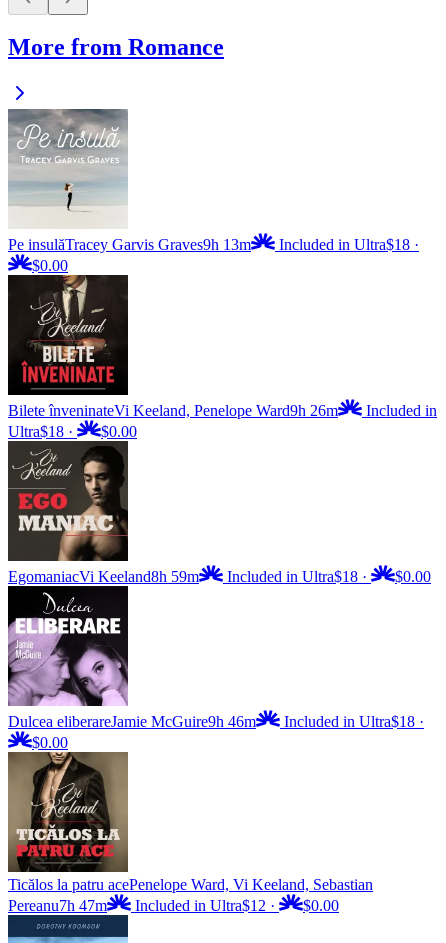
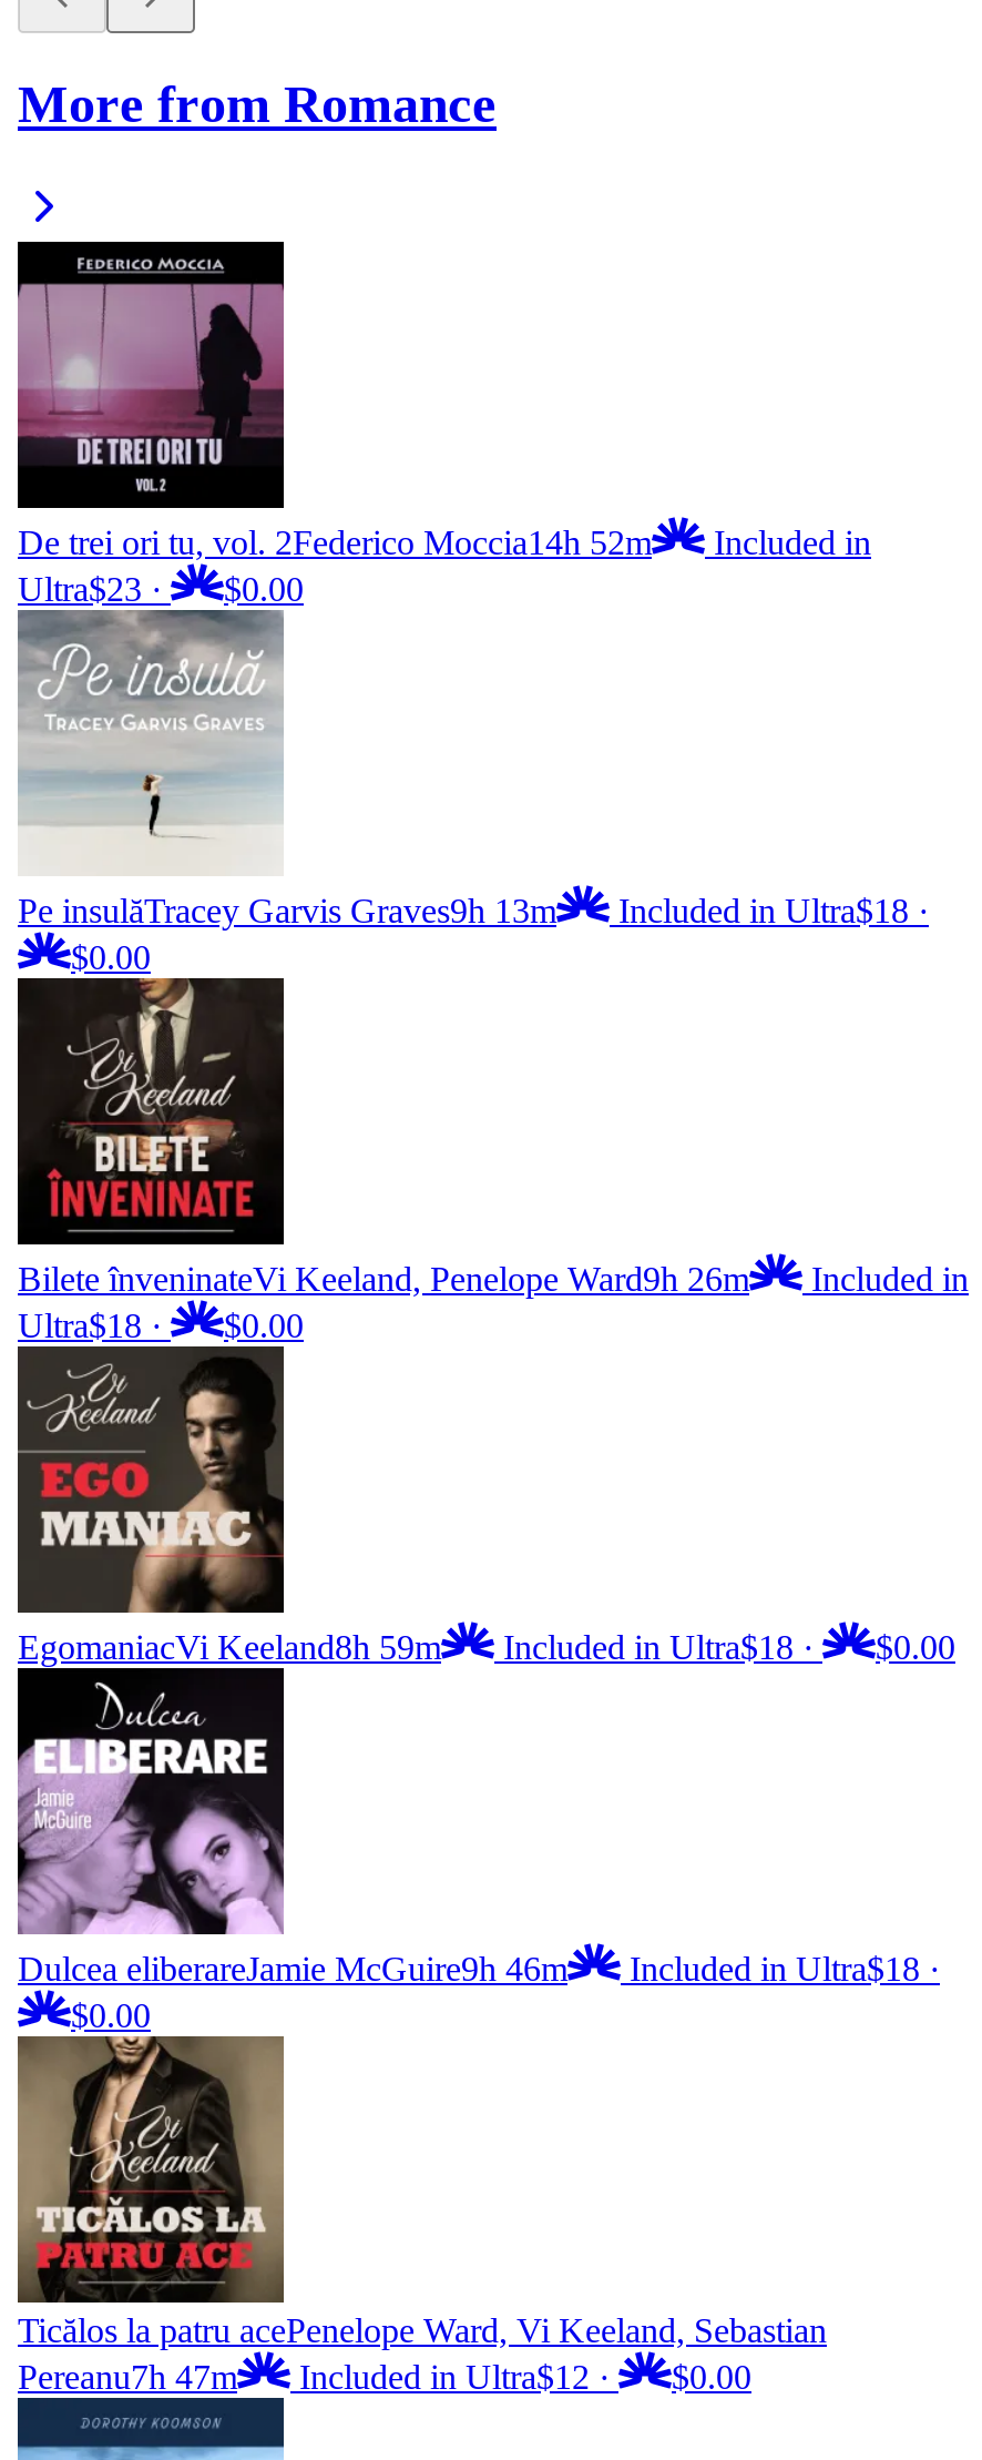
+ [image]
+ De trei ori tu, vol. 2Federico Moccia14h 52m
+ Included in
+ Ultra$23 ·
+ $0.00
